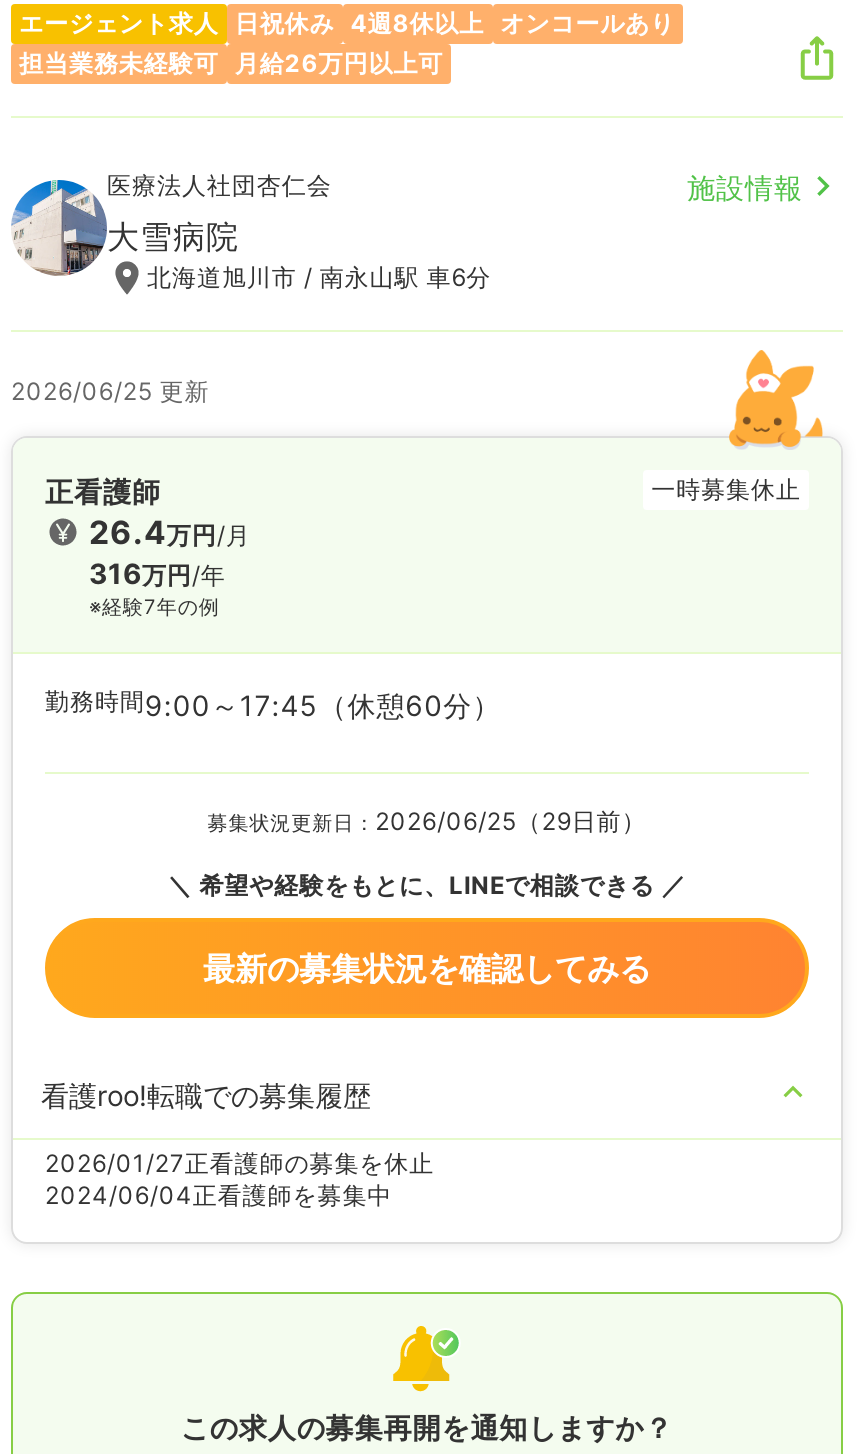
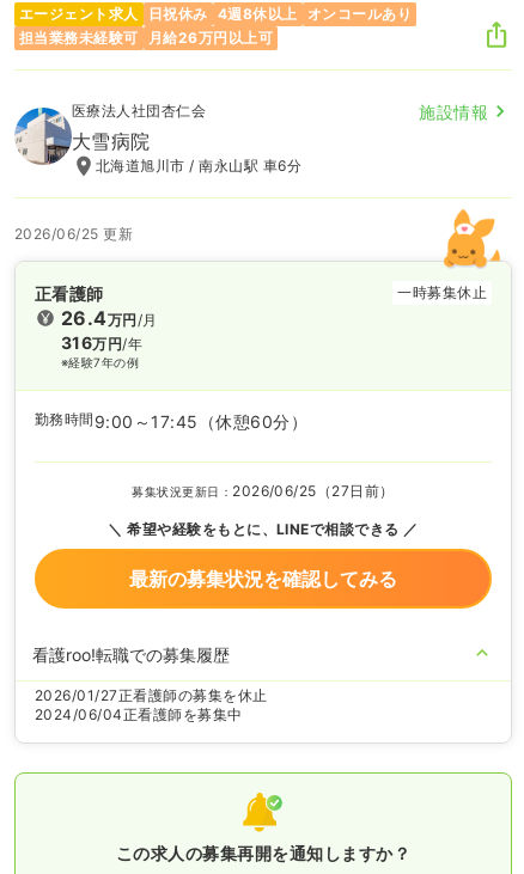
- 募集状況更新日：2026/06/25（29日前）
+ 募集状況更新日：2026/06/25（27日前）
